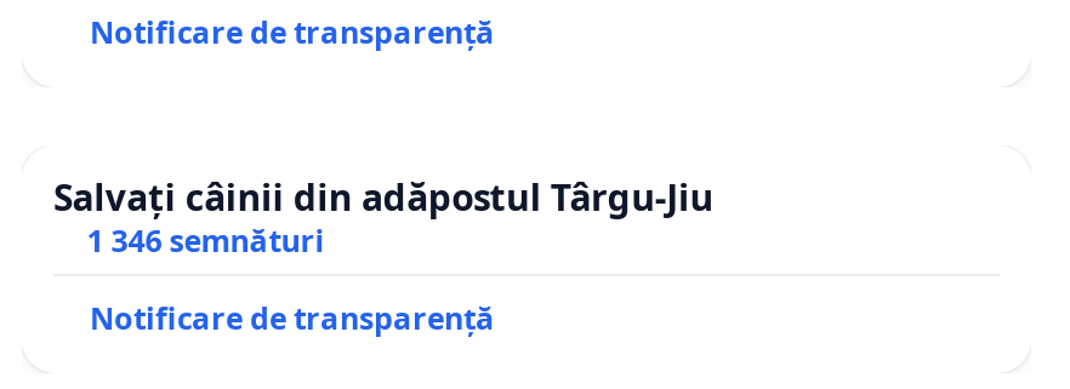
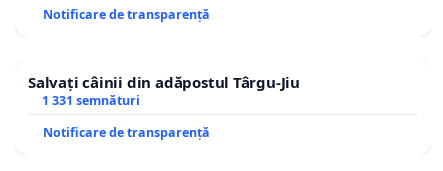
- 1 346 semnături
+ 1 331 semnături
